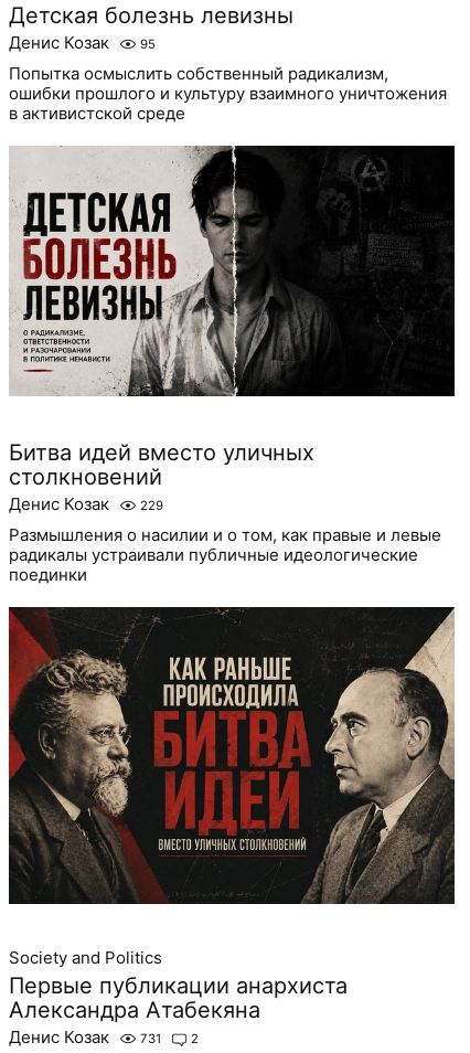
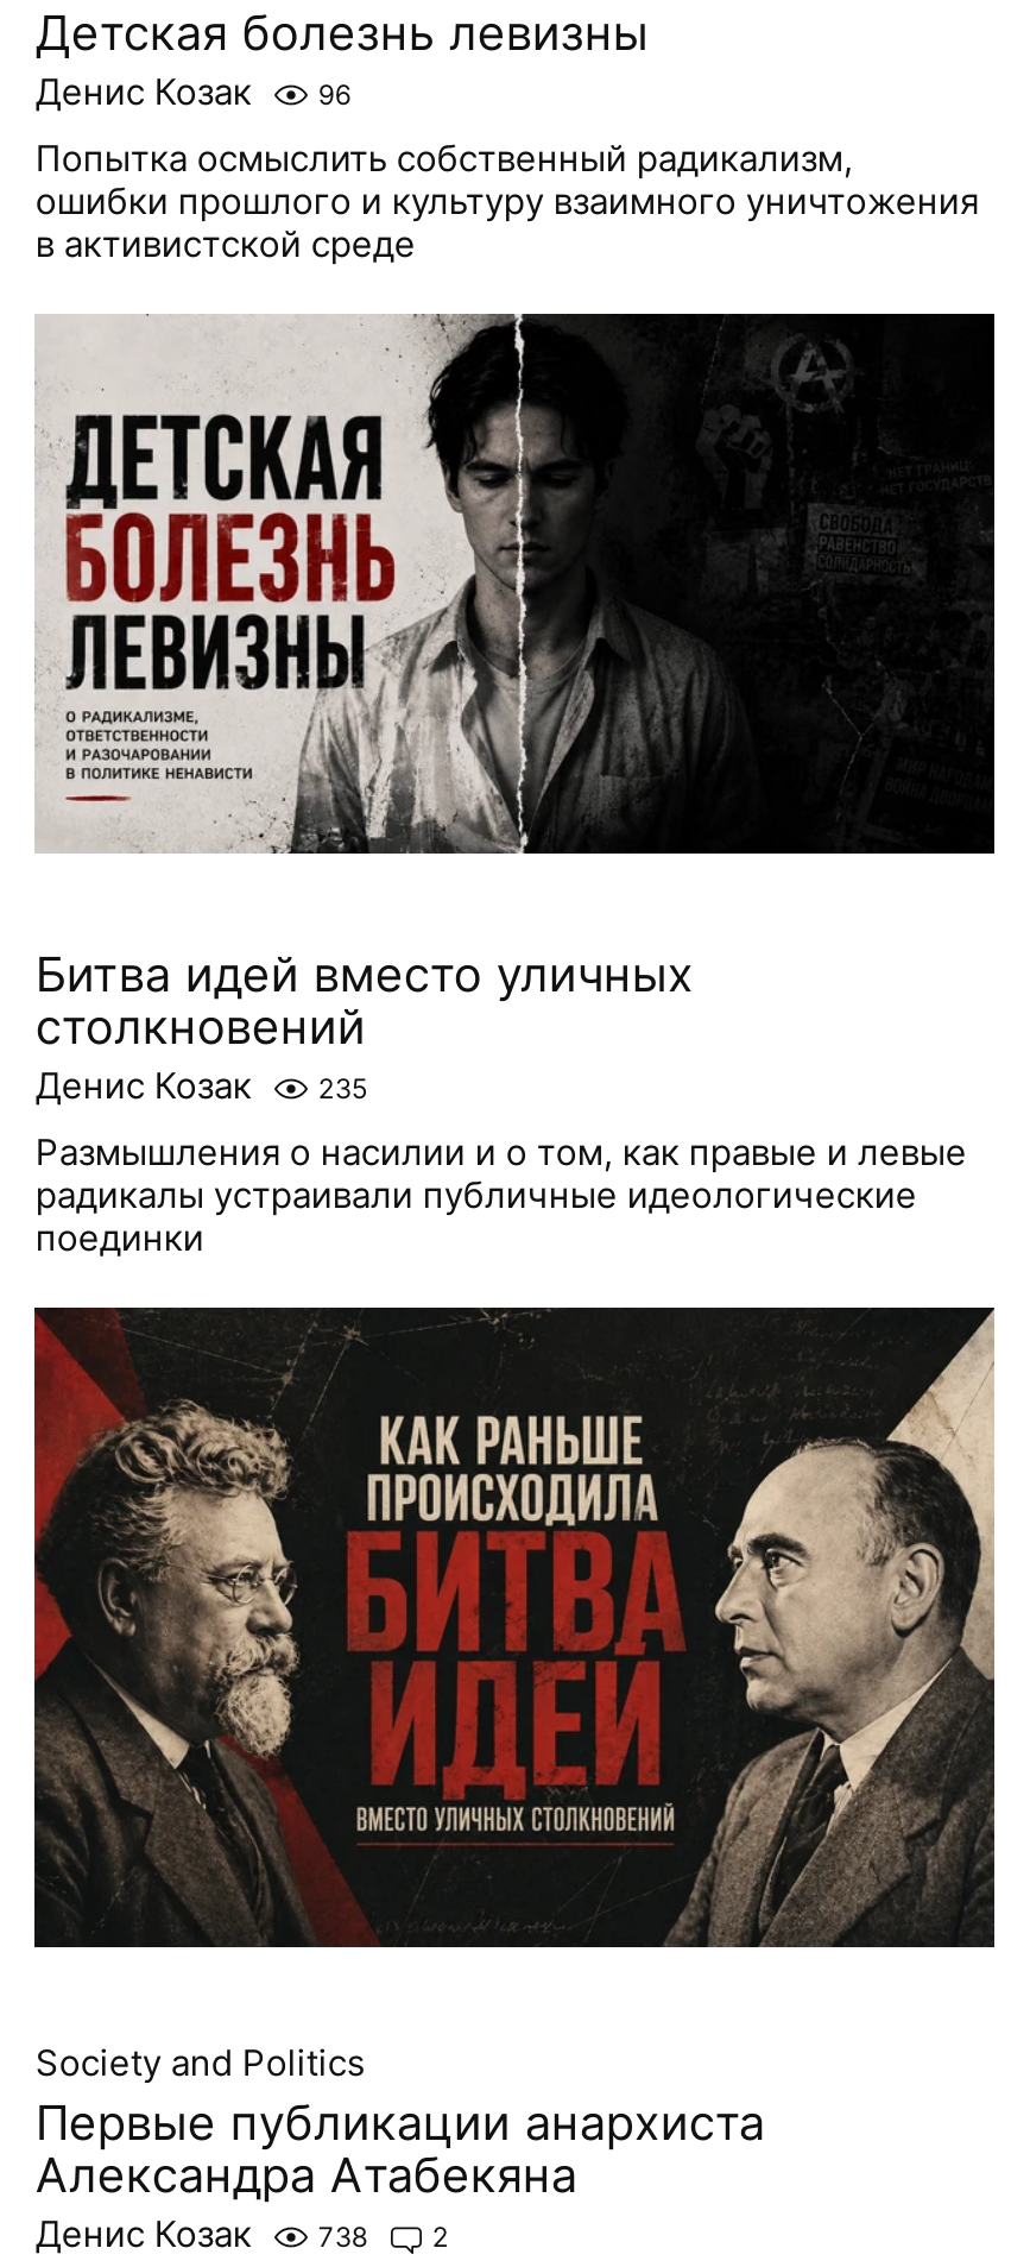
- Денис Козак 95
+ Денис Козак 96

- Денис Козак 229
+ Денис Козак 235

- Денис Козак 731 2
+ Денис Козак 738 2
